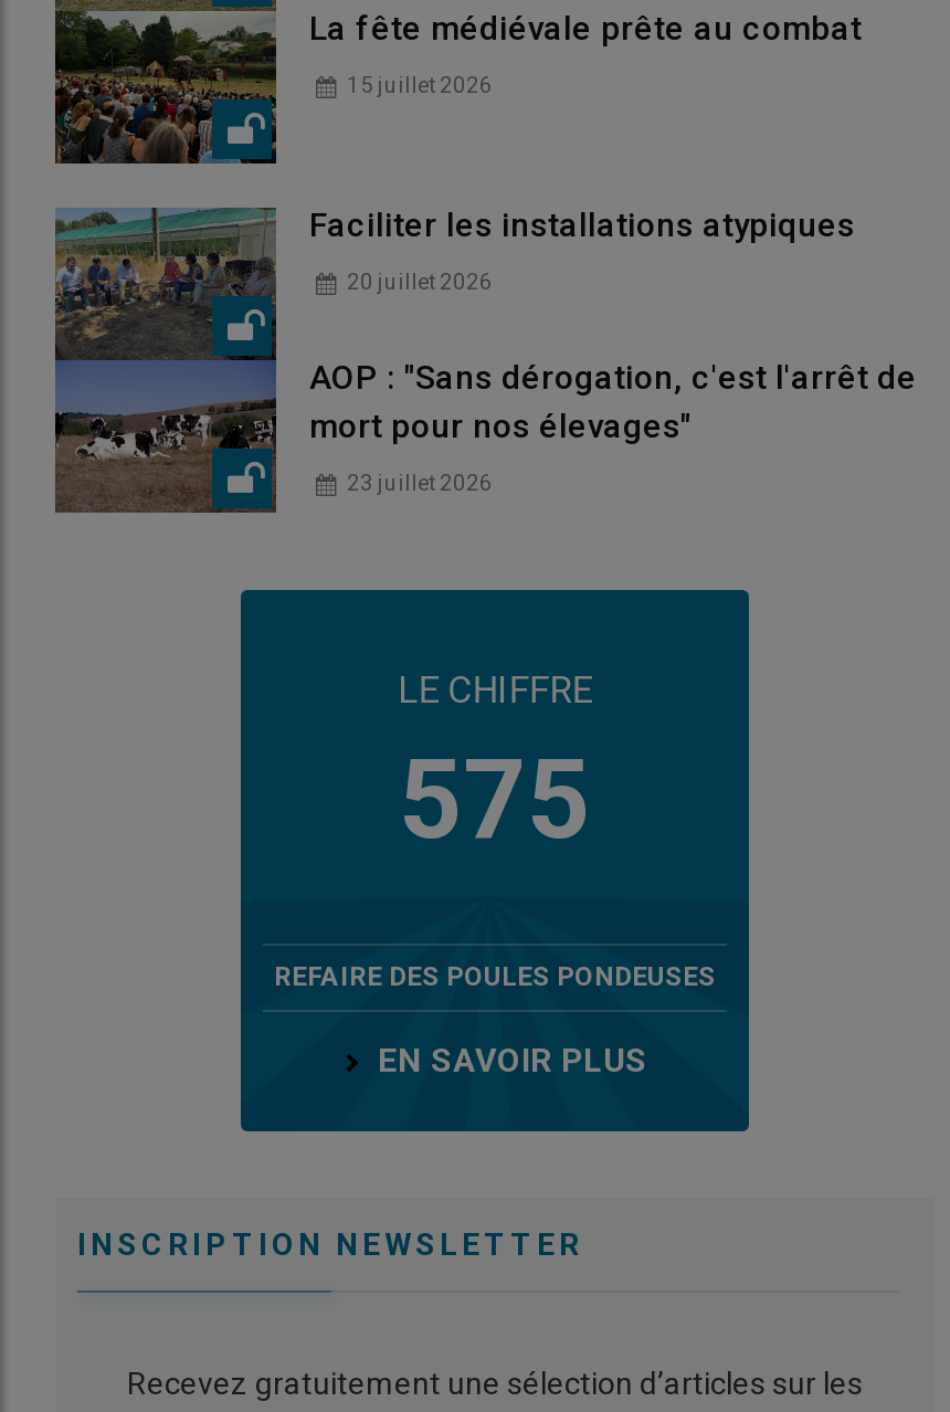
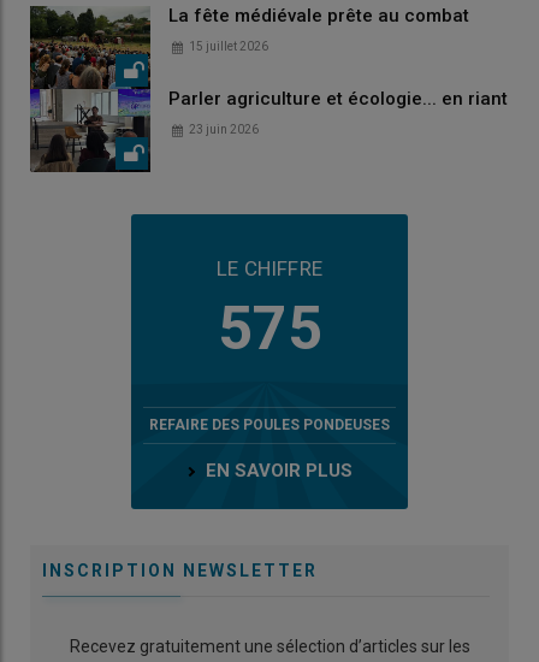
- [image]
- Faciliter les installations atypiques
- 20 juillet 2026
- AOP : "Sans dérogation, c'est l'arrêt de
- mort pour nos élevages"
- 23 juillet 2026
+ [image]
+ Parler agriculture et écologie... en riant
+ 23 juin 2026
